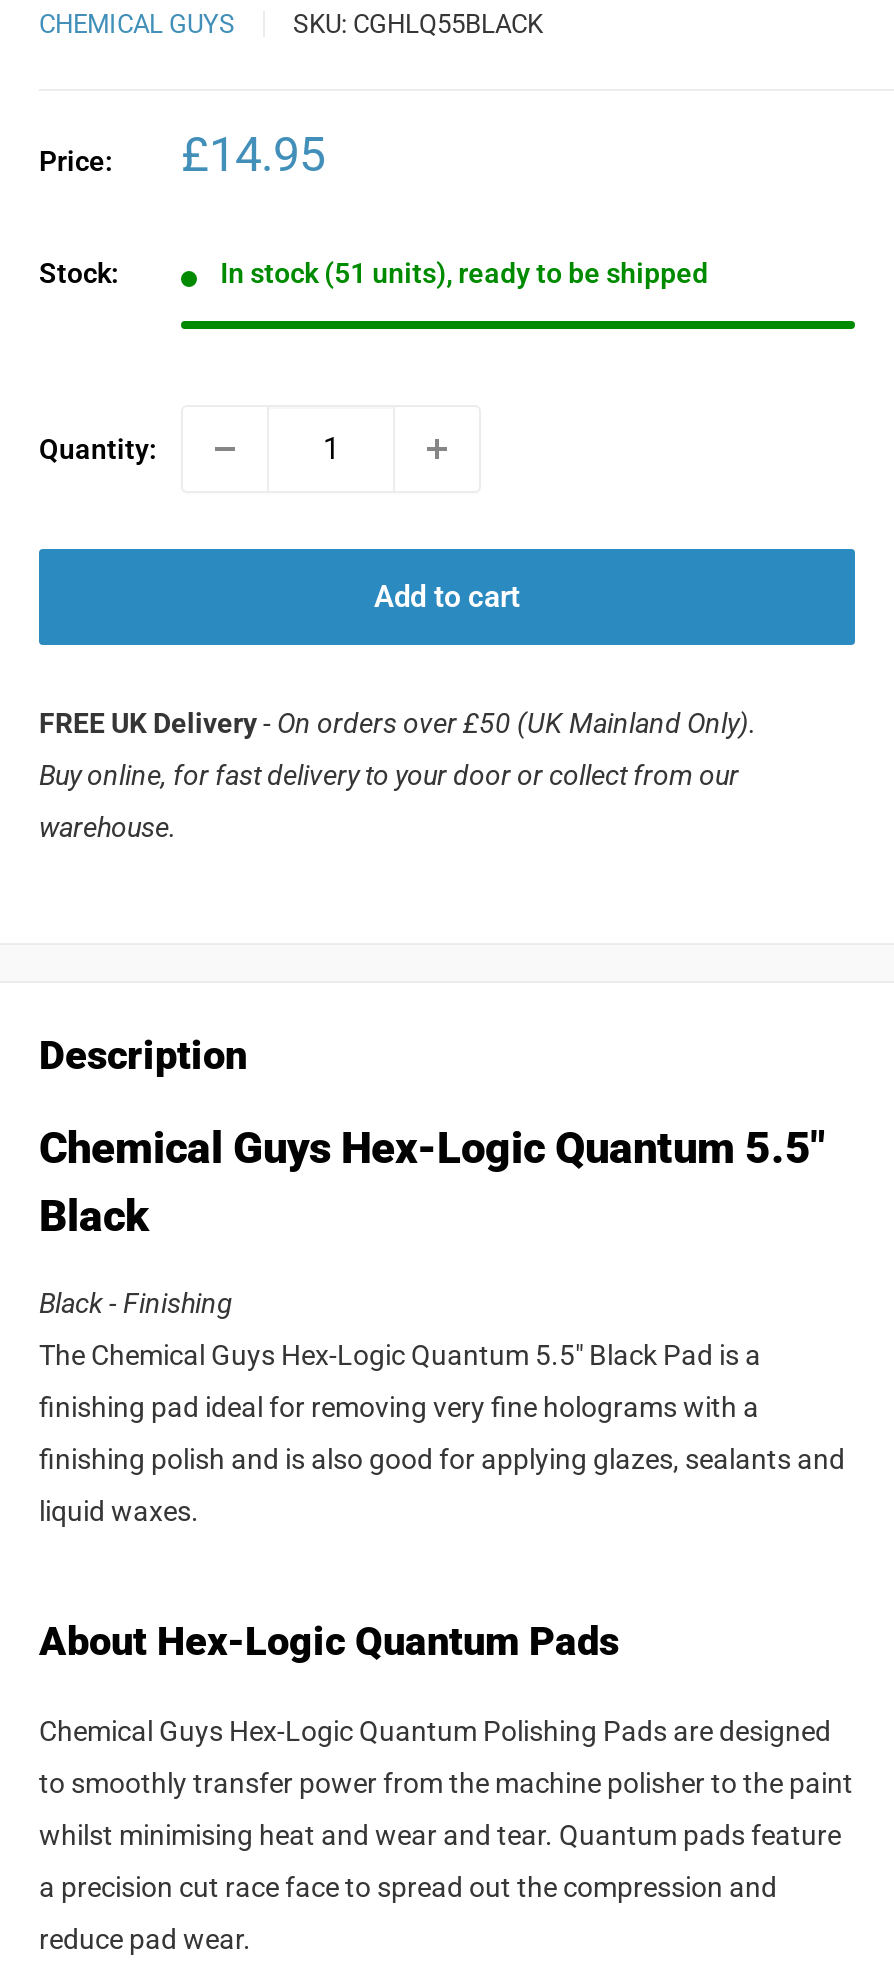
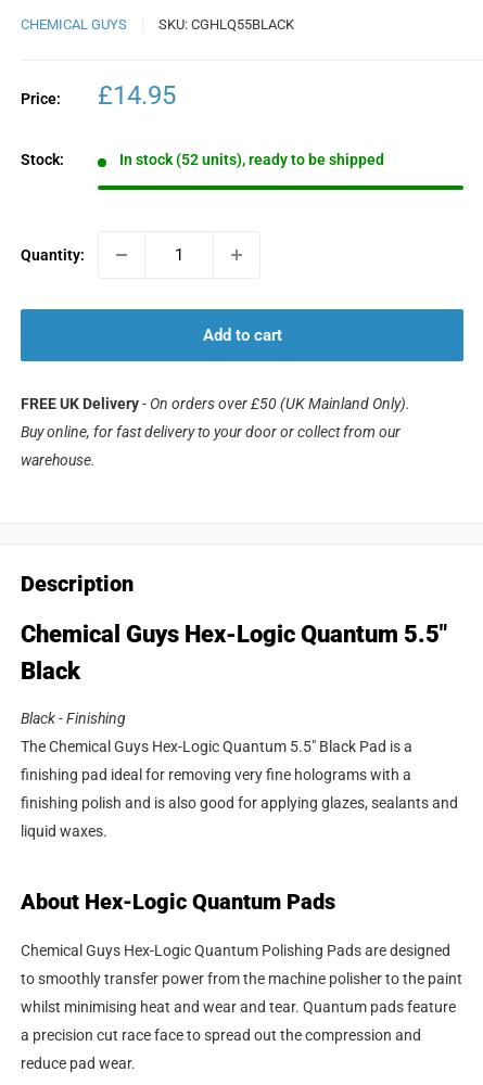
- In stock (51 units), ready to be shipped
+ In stock (52 units), ready to be shipped
